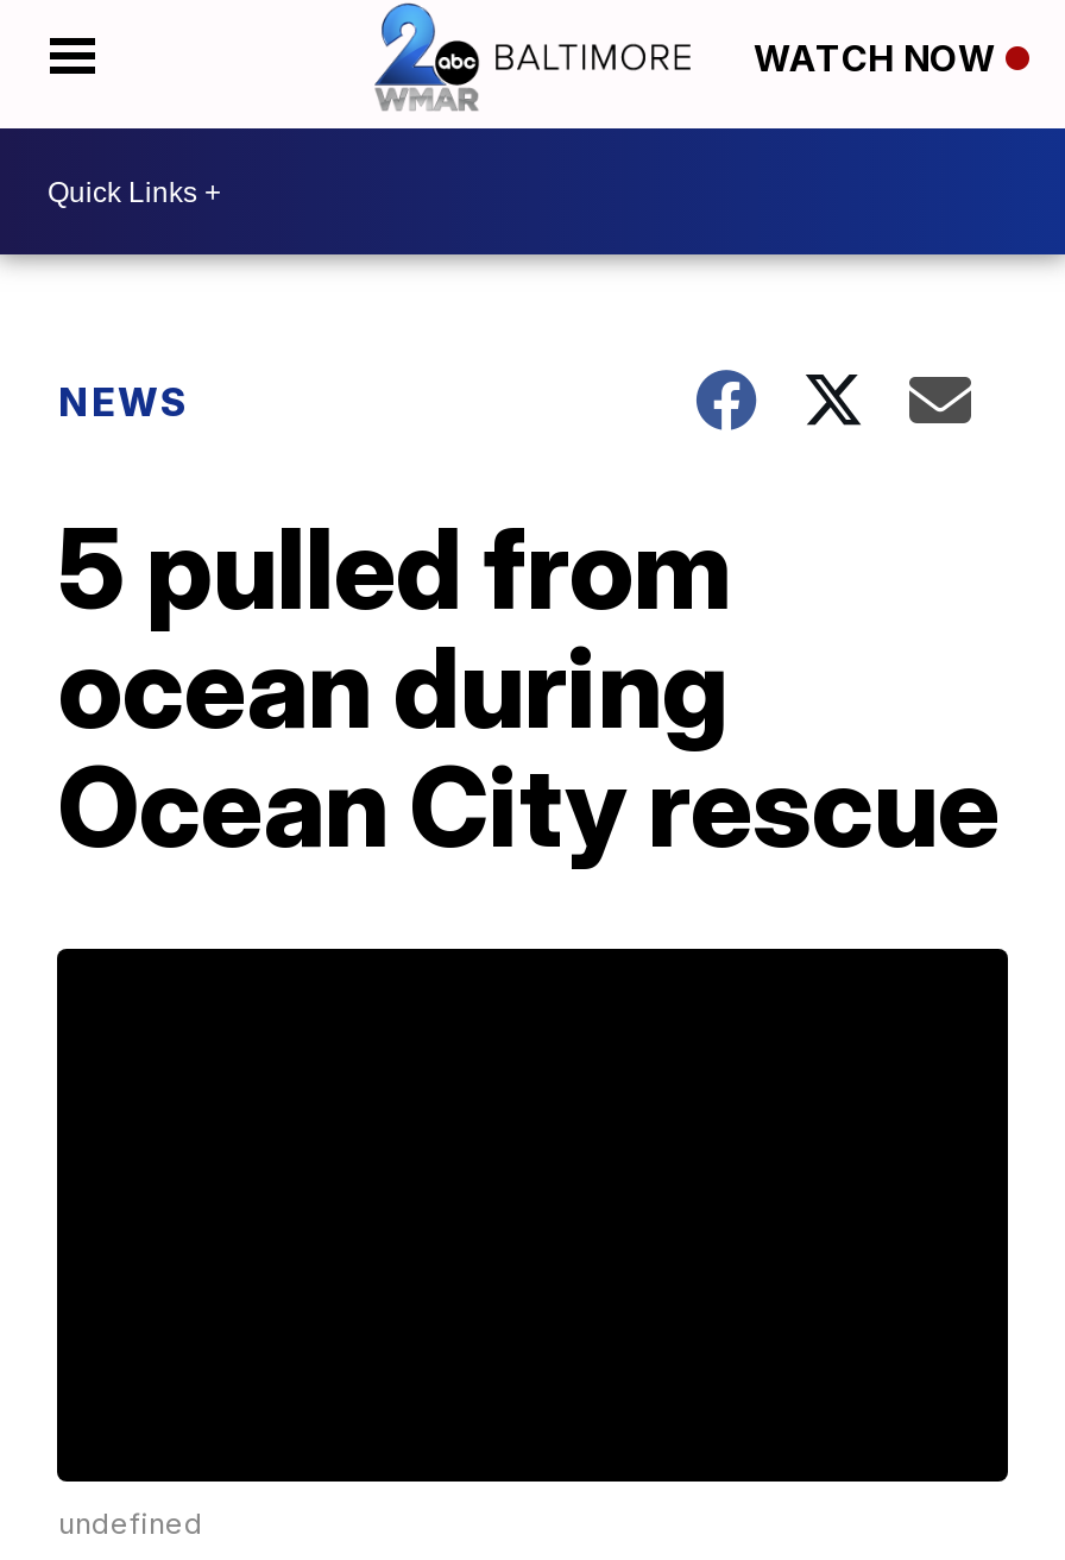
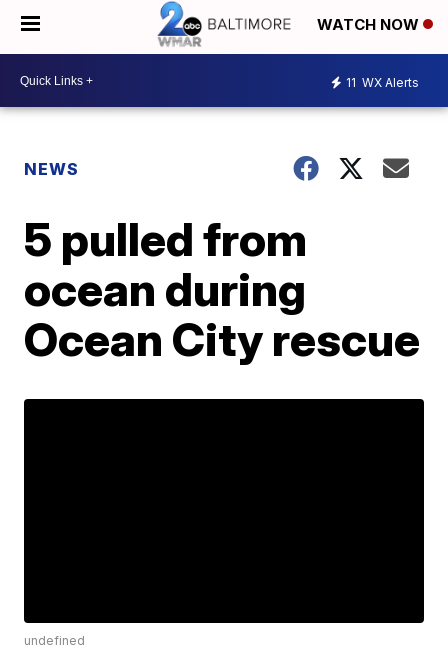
+ 11 WX Alerts
